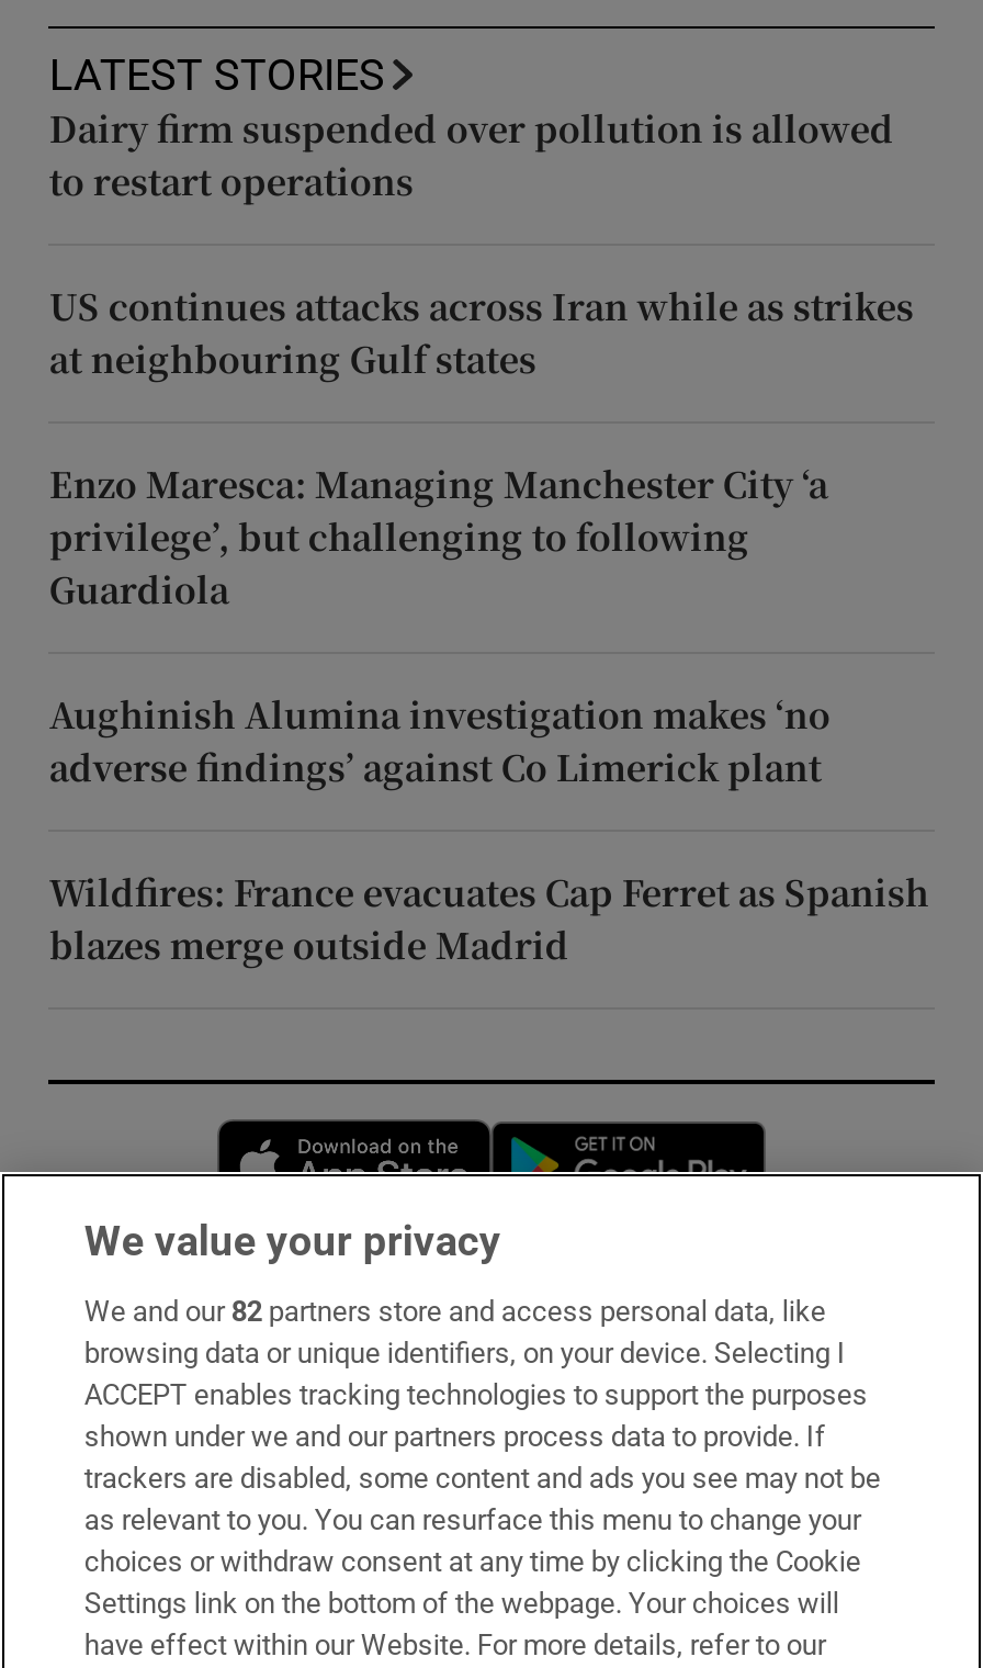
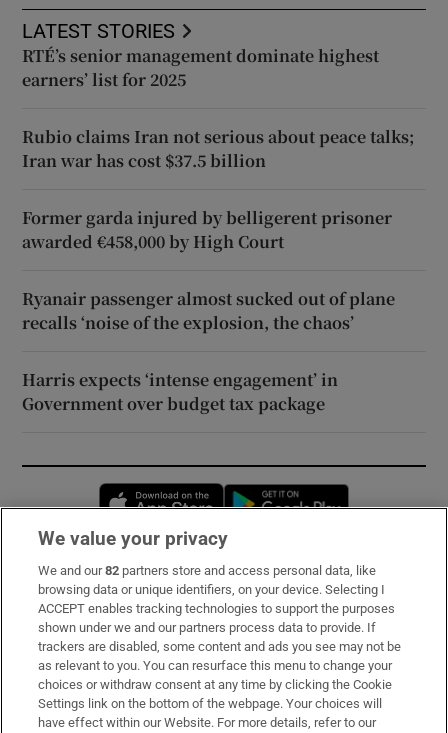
- Dairy firm suspended over pollution is allowed
- to restart operations
+ RTÉ’s senior management dominate highest
+ earners’ list for 2025

- US continues attacks across Iran while as strikes
- at neighbouring Gulf states
+ Rubio claims Iran not serious about peace talks;
+ Iran war has cost $37.5 billion

- Enzo Maresca: Managing Manchester City ‘a
- privilege’, but challenging to following
- Guardiola
+ Former garda injured by belligerent prisoner
+ awarded €458,000 by High Court

- Aughinish Alumina investigation makes ‘no
- adverse findings’ against Co Limerick plant
+ Ryanair passenger almost sucked out of plane
+ recalls ‘noise of the explosion, the chaos’

- Wildfires: France evacuates Cap Ferret as Spanish
- blazes merge outside Madrid
+ Harris expects ‘intense engagement’ in
+ Government over budget tax package
